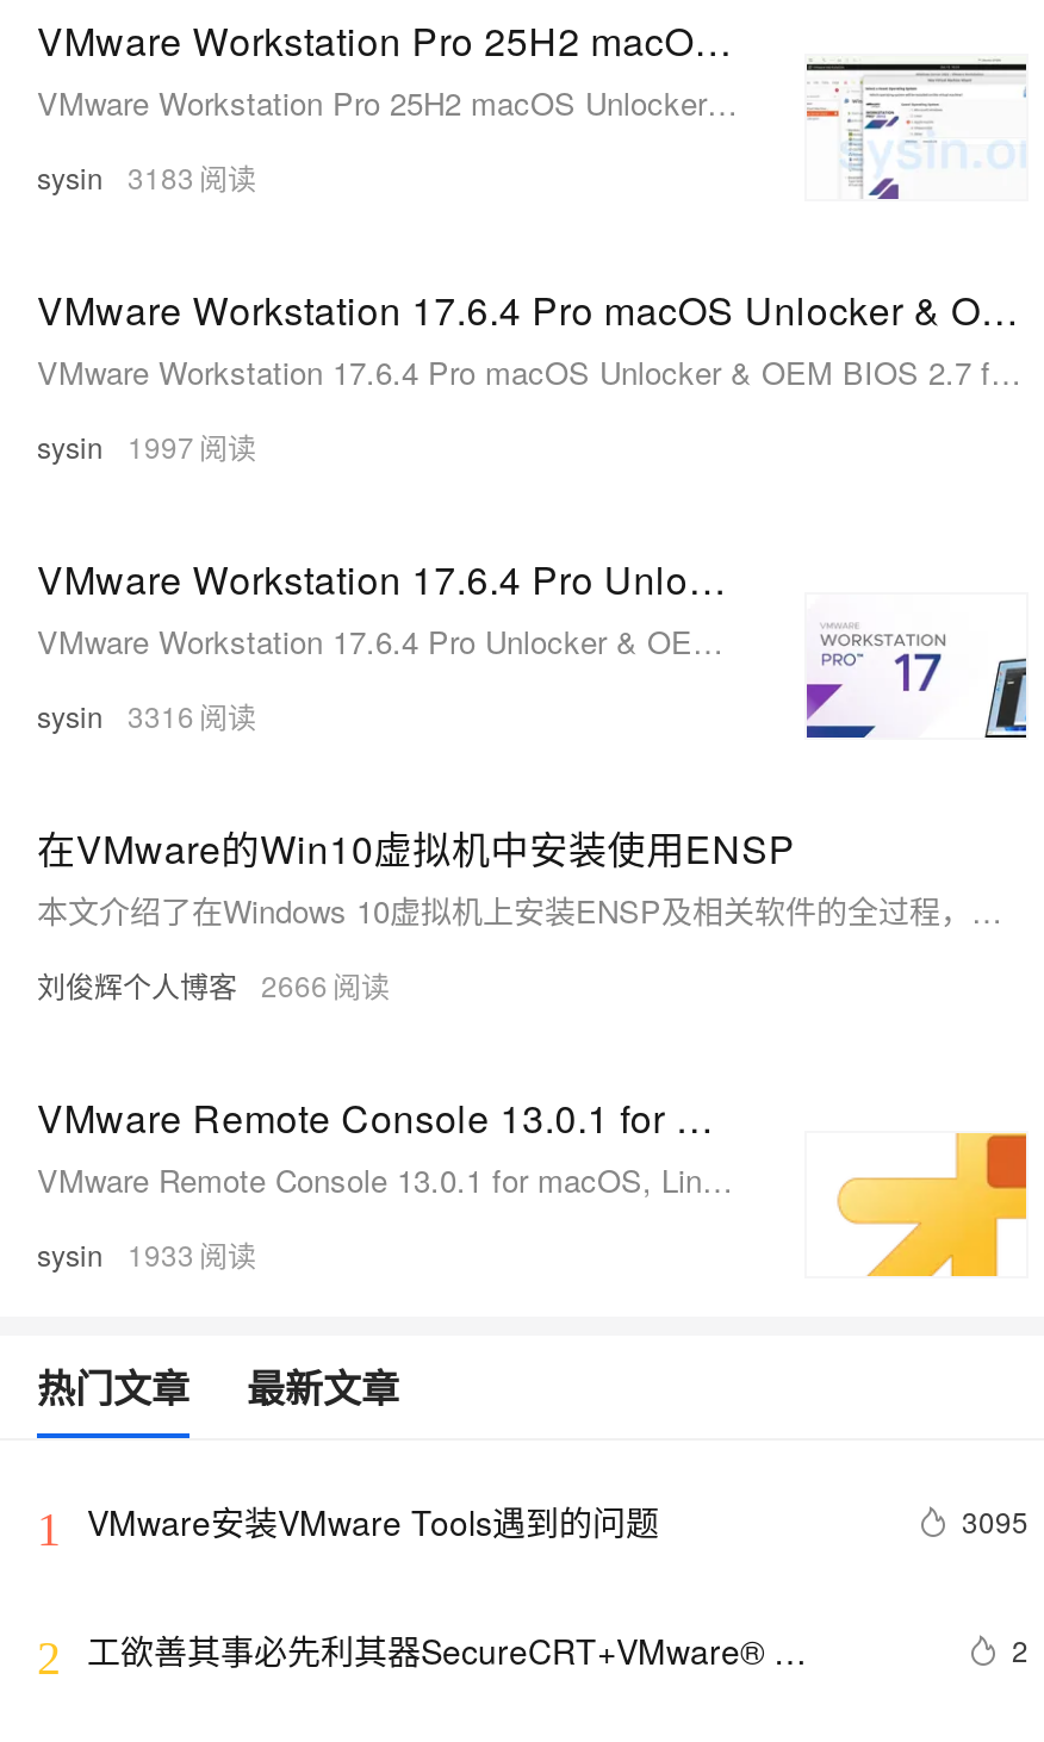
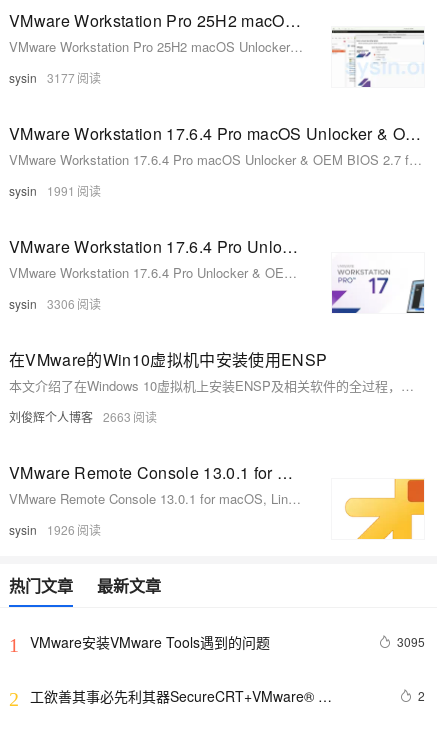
- sysin 3183
+ sysin 3177

- sysin 1997
+ sysin 1991

- sysin 3316
+ sysin 3306

- 刘俊辉个人博客 2666
+ 刘俊辉个人博客 2663

- sysin 1933
+ sysin 1926
